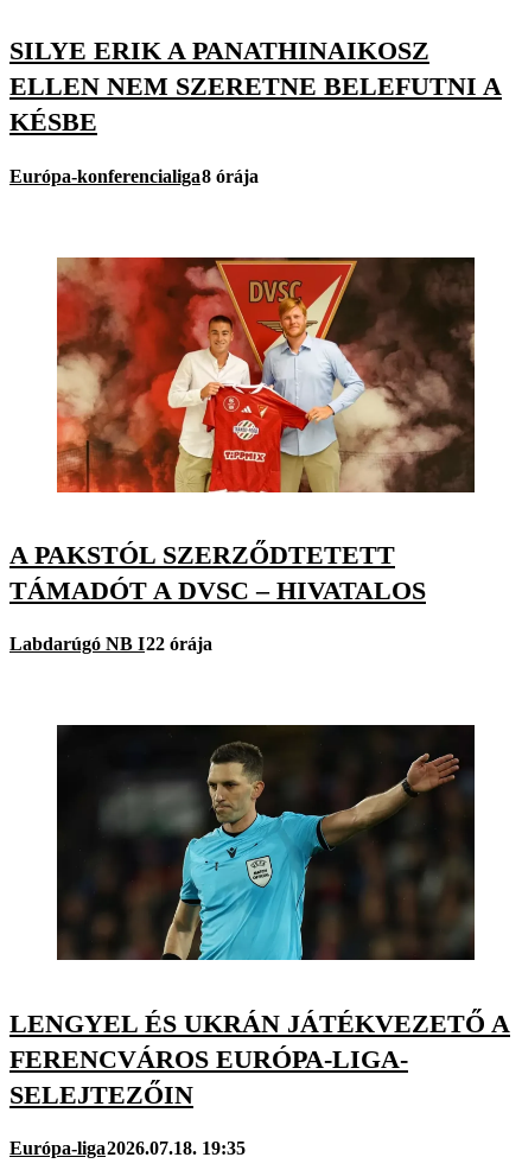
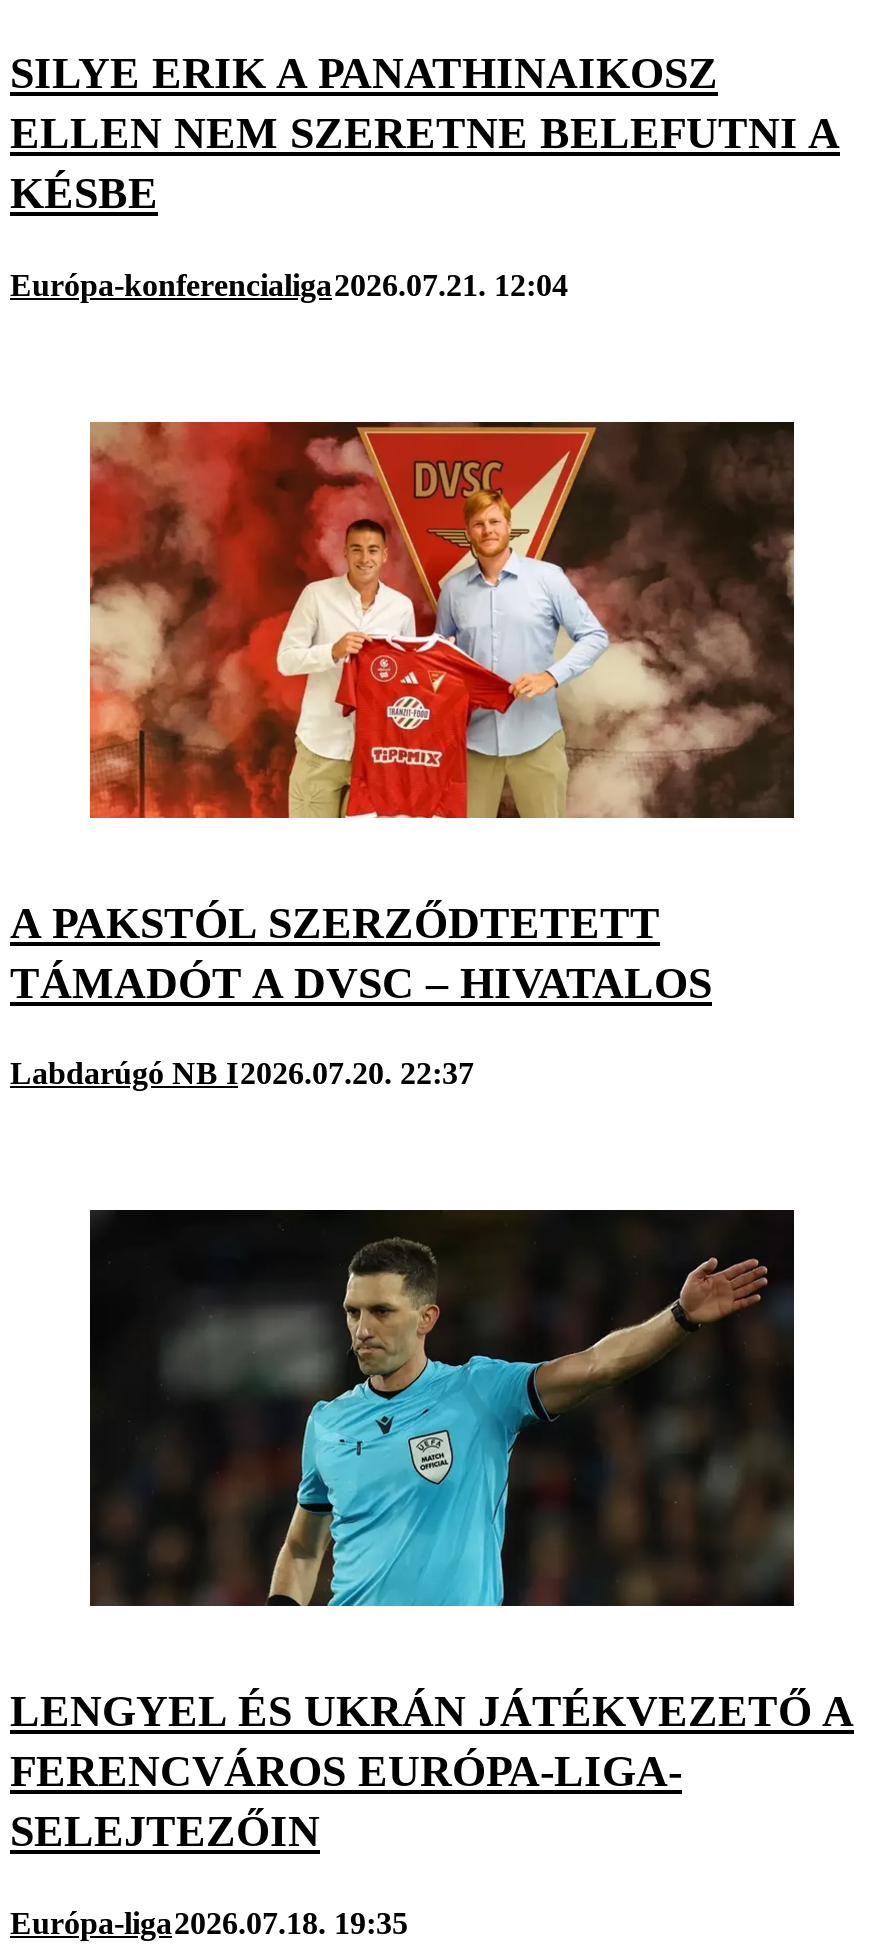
- Európa-konferencialiga8 órája
+ Európa-konferencialiga2026.07.21. 12:04

- Labdarúgó NB I22 órája
+ Labdarúgó NB I2026.07.20. 22:37
